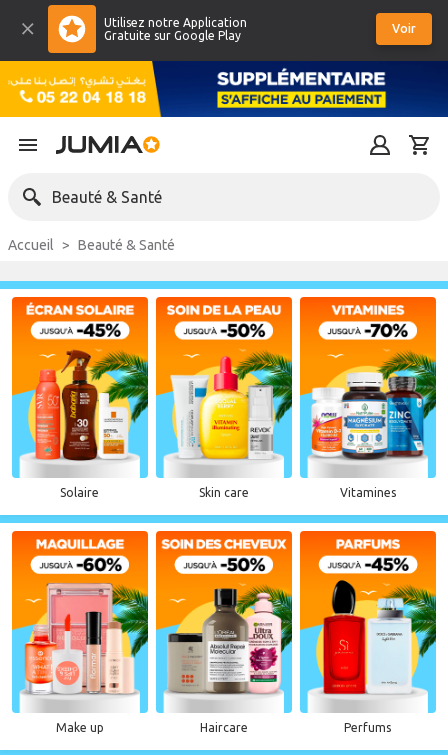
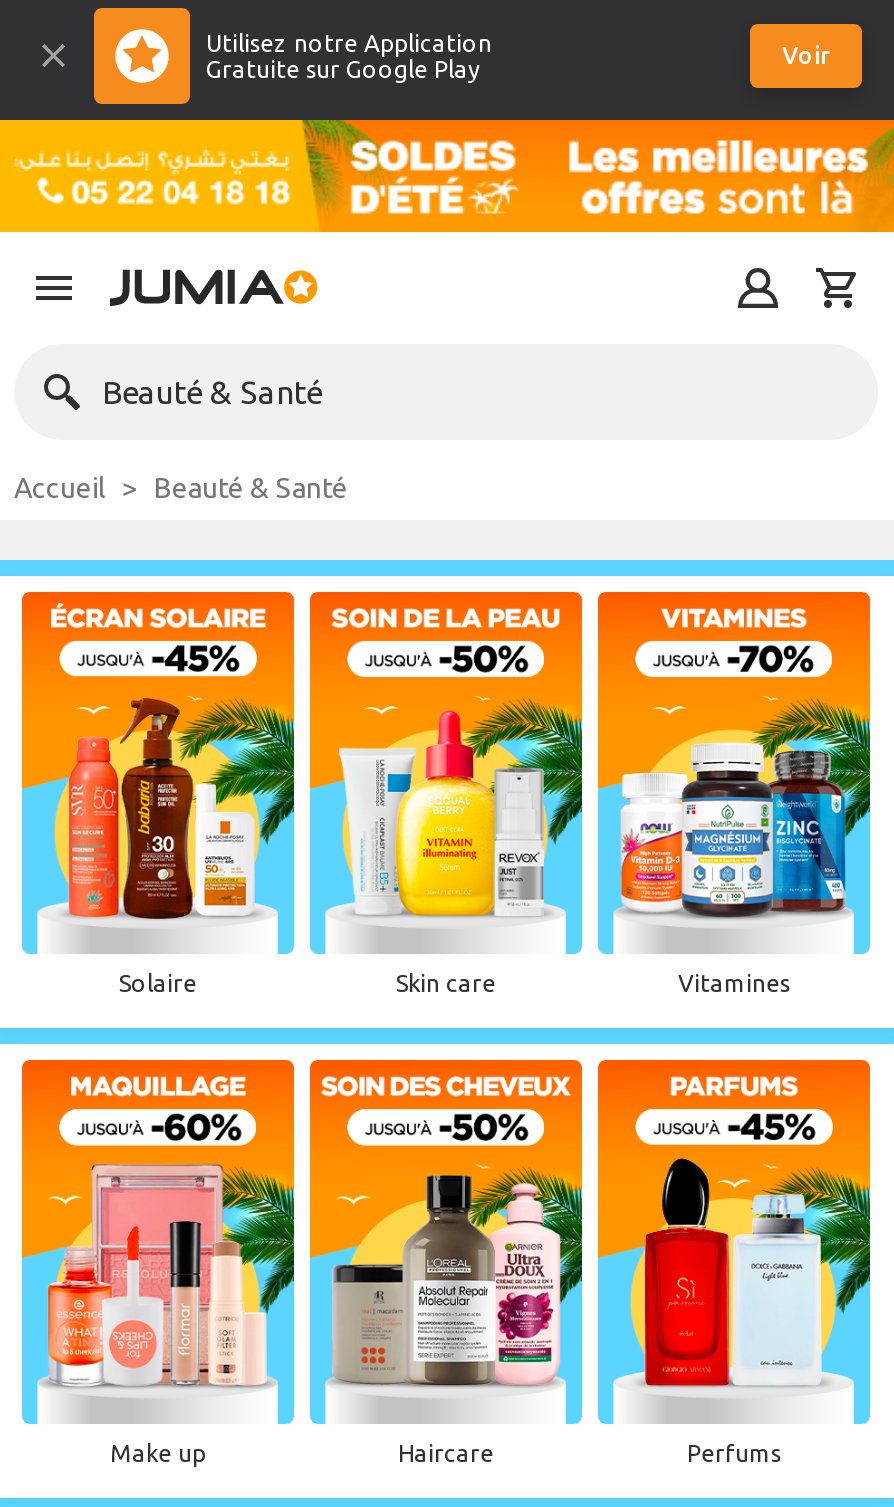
- [image]
+ [image]
